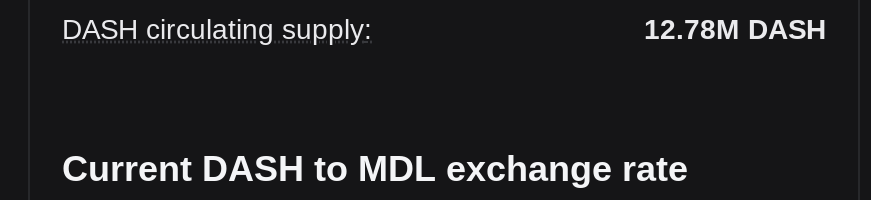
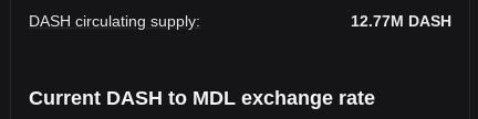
- 12.78M DASH
+ 12.77M DASH
